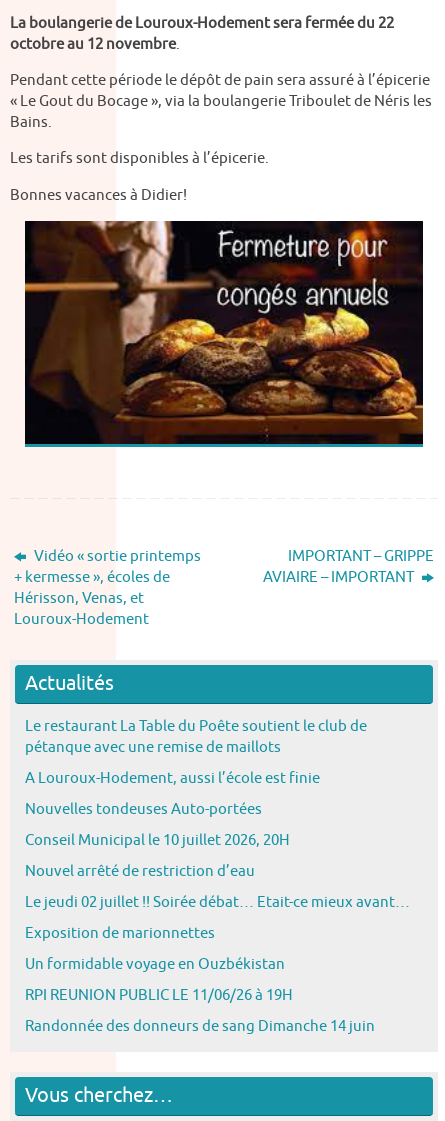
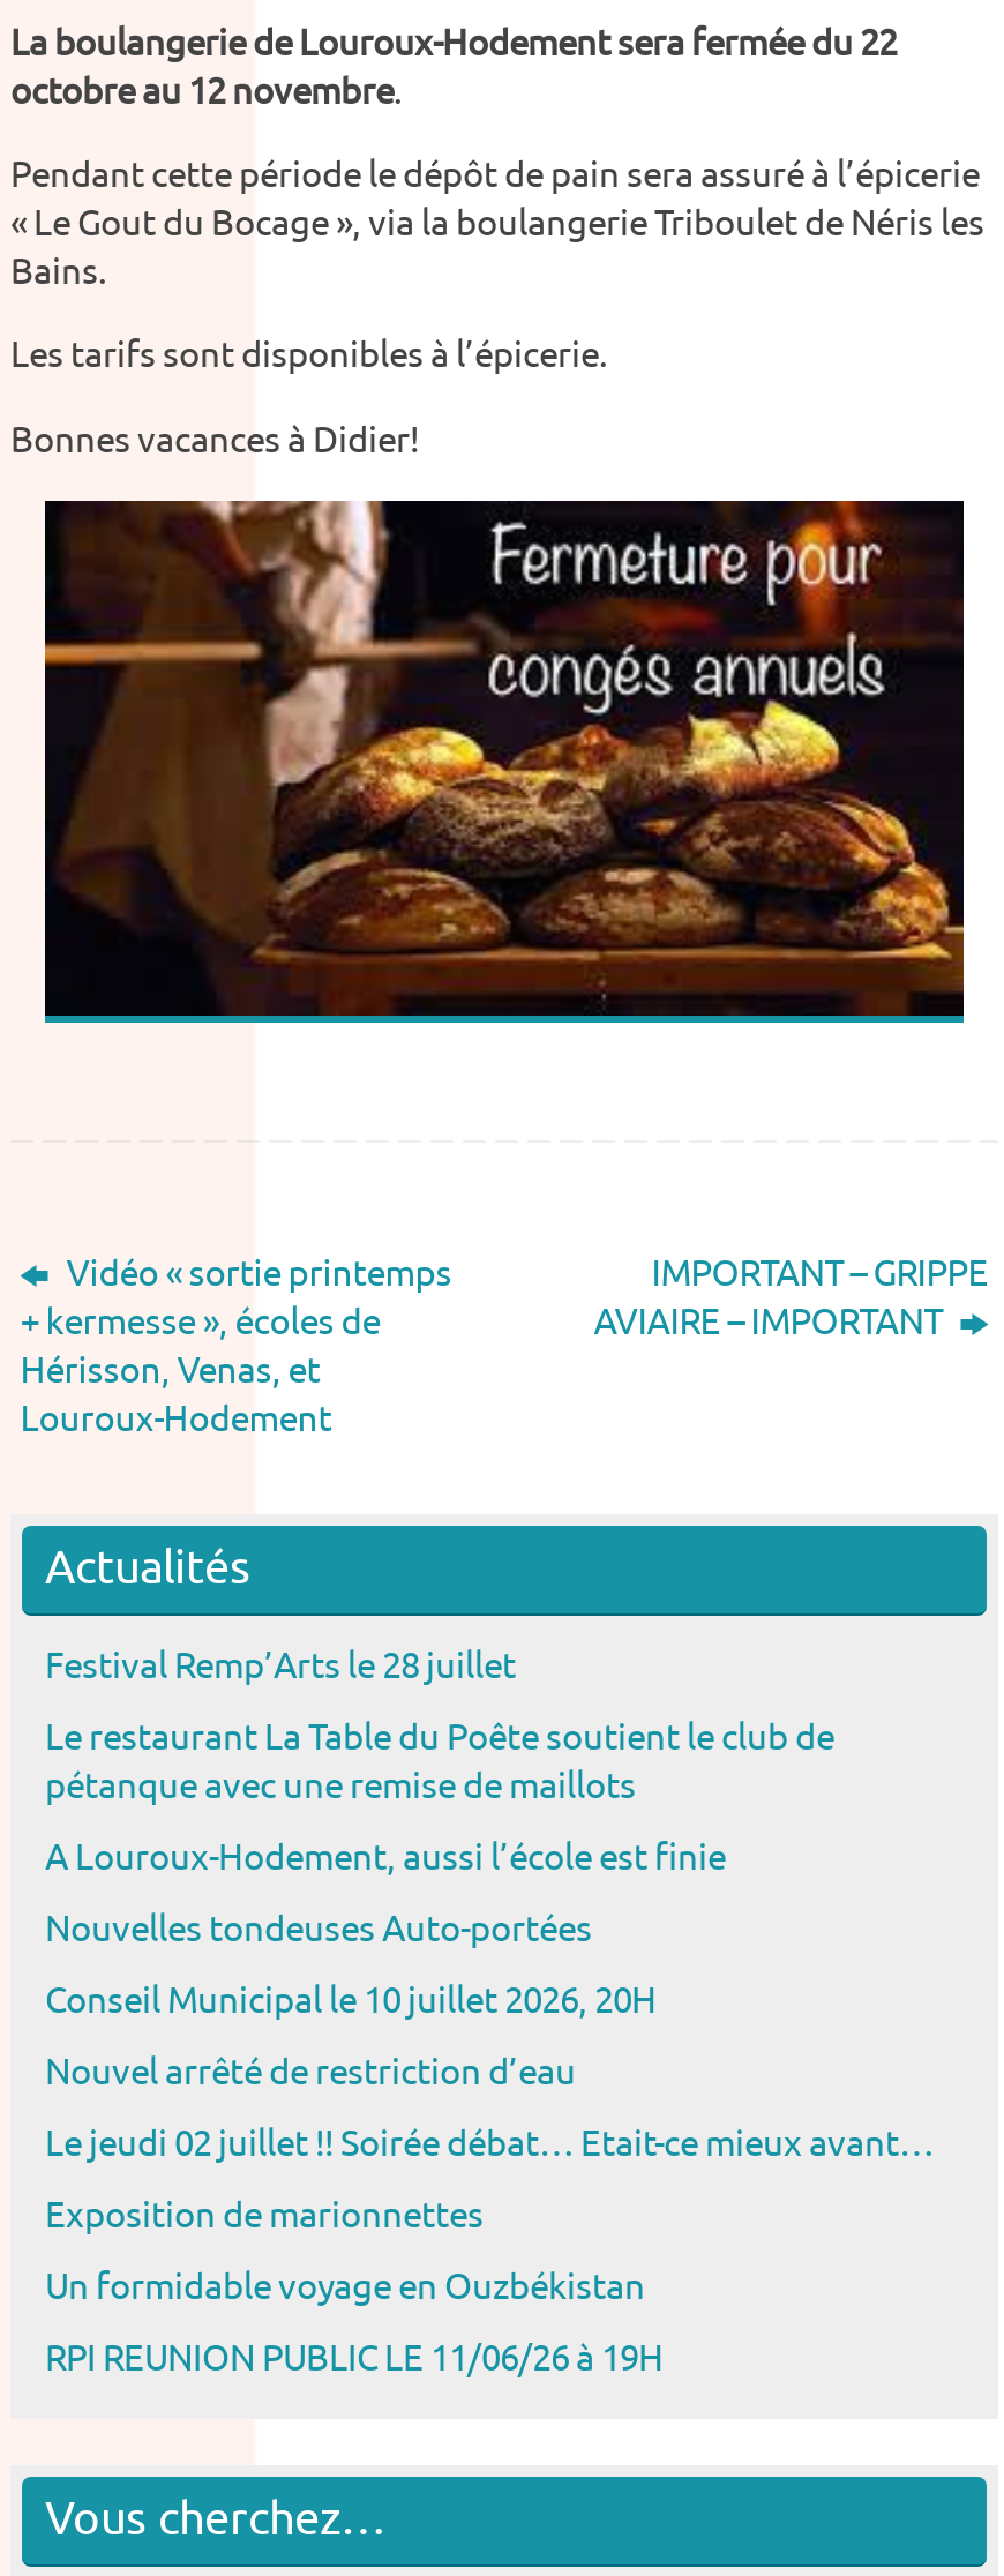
+ Festival Remp’Arts le 28 juillet

moved down: Le restaurant La Table du Poête soutient le club de | pétanque avec une remise de maillots | A Louroux-Hodement, aussi l’école est finie | ... | Un formidable voyage en Ouzbékistan | RPI REUNION PUBLIC LE 11/06/26 à 19H

- Randonnée des donneurs de sang Dimanche 14 juin
